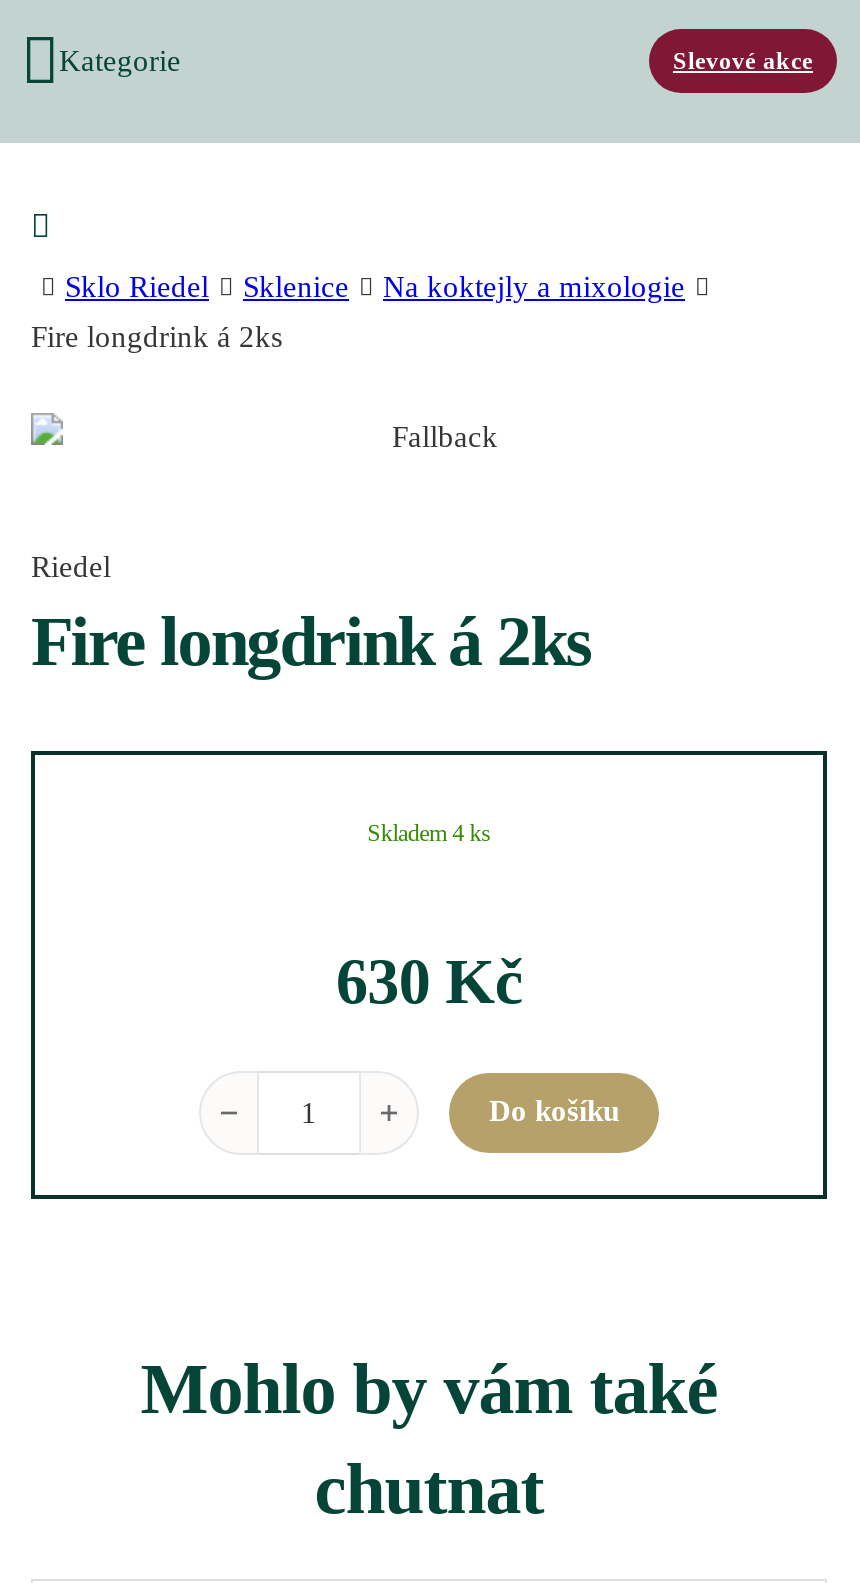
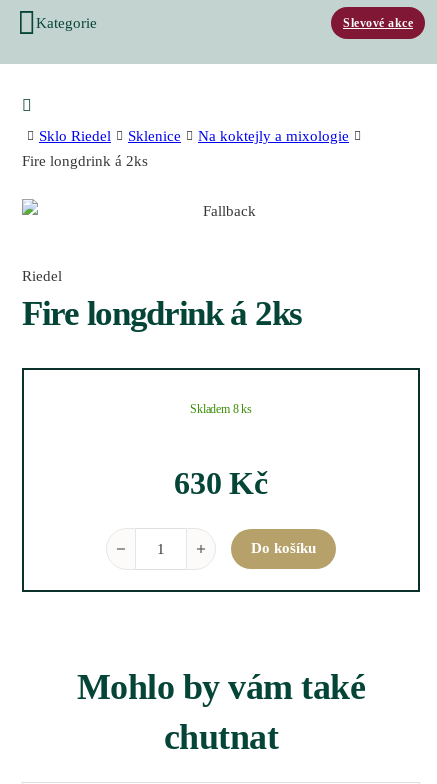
- Skladem 4 ks
+ Skladem 8 ks
